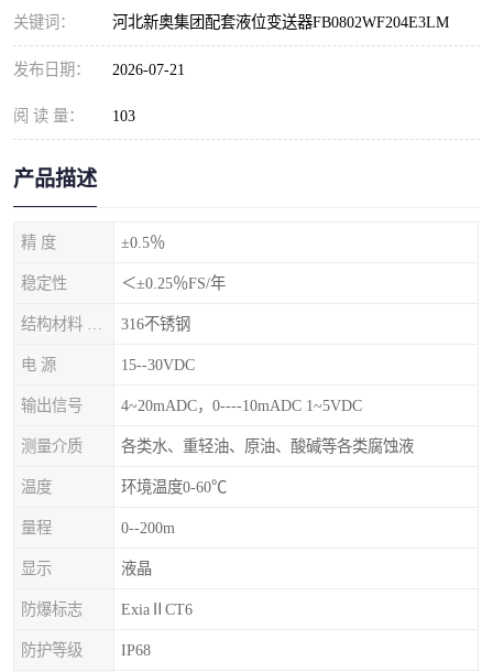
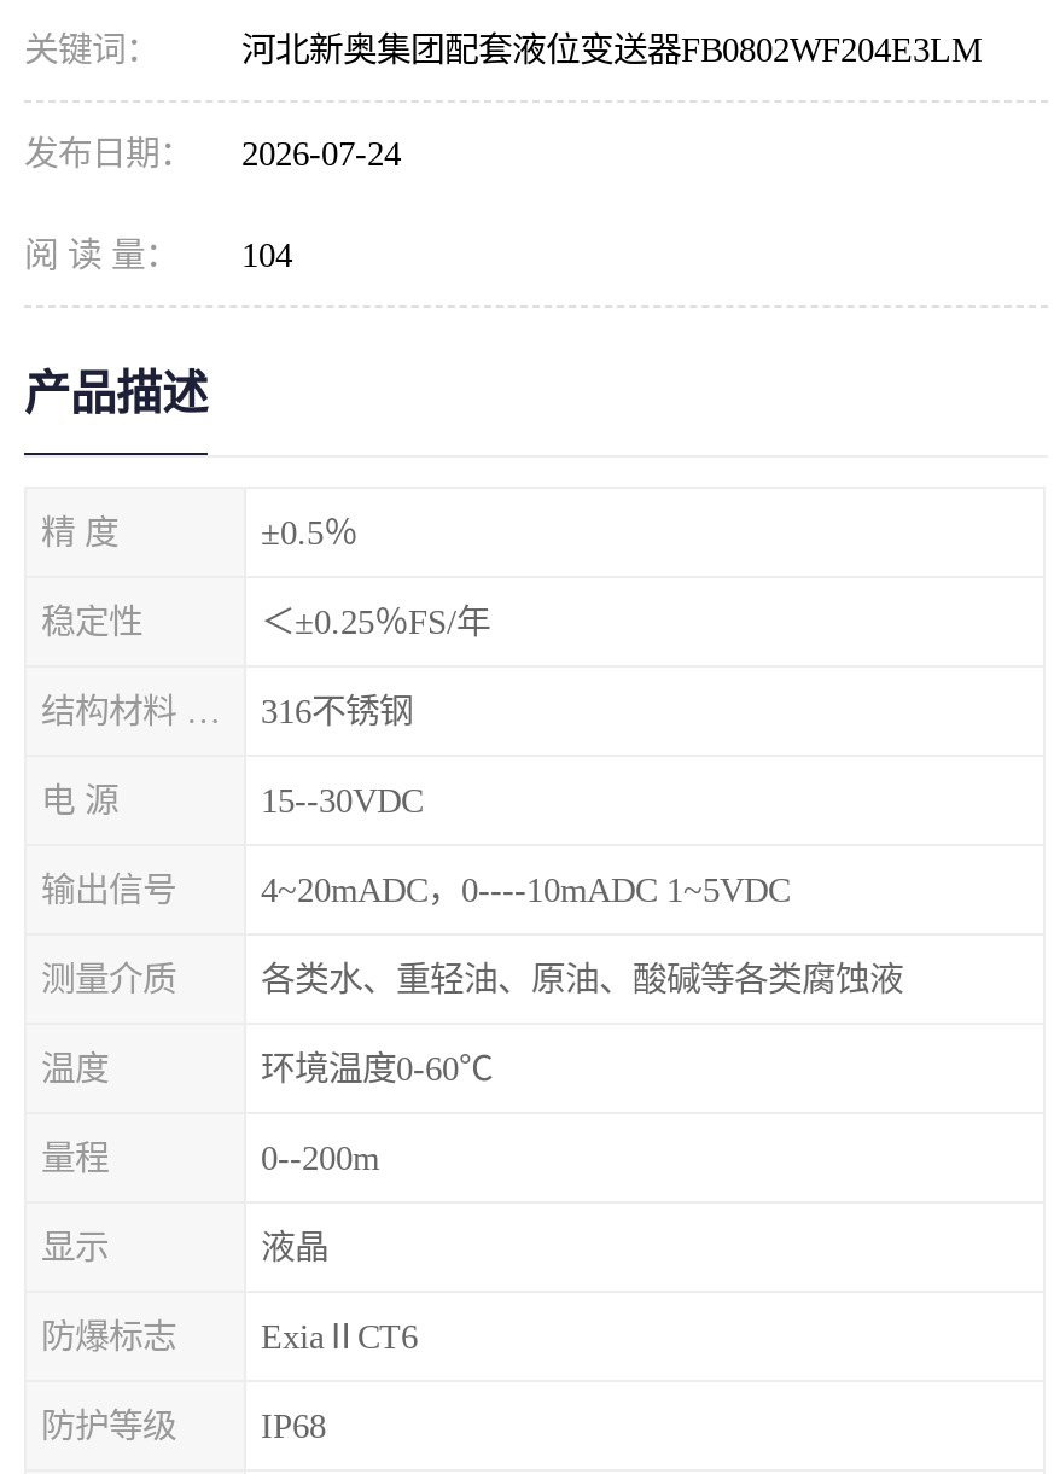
- 发布日期： 2026-07-21
+ 发布日期： 2026-07-24

- 阅 读 量： 103
+ 阅 读 量： 104
